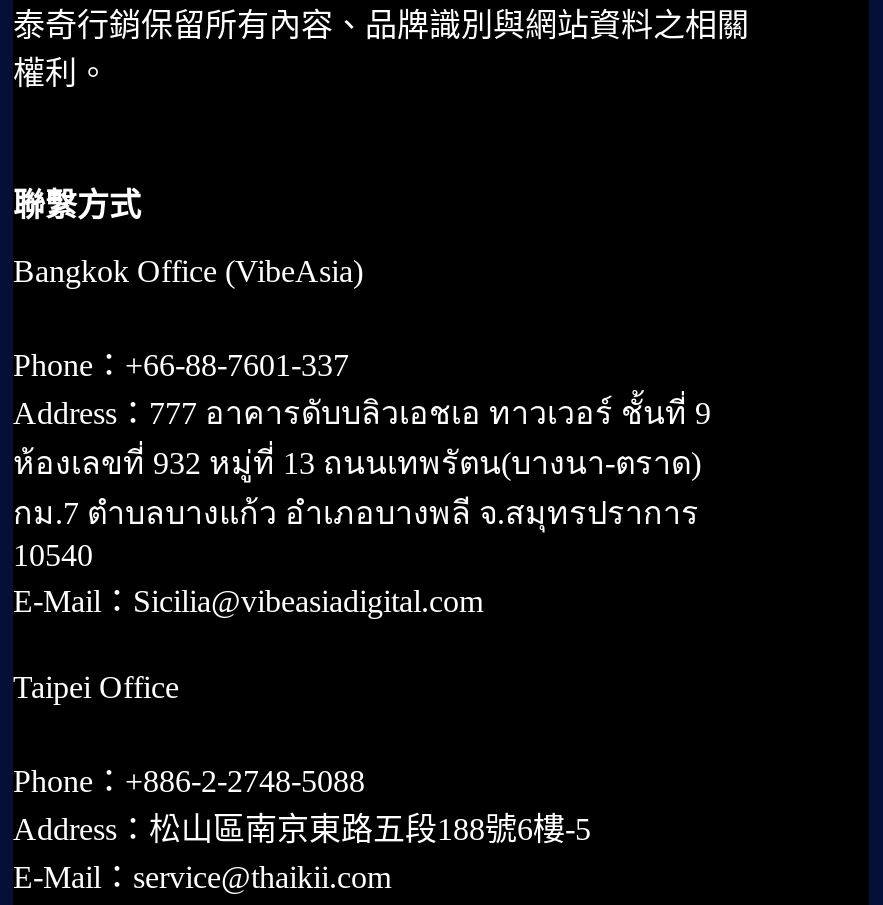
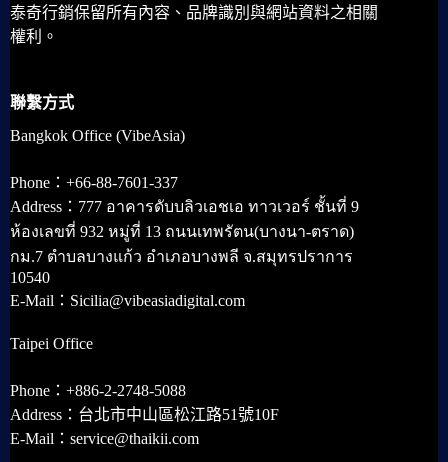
- Address：松山區南京東路五段188號6樓-5
+ Address：台北市中山區松江路51號10F
